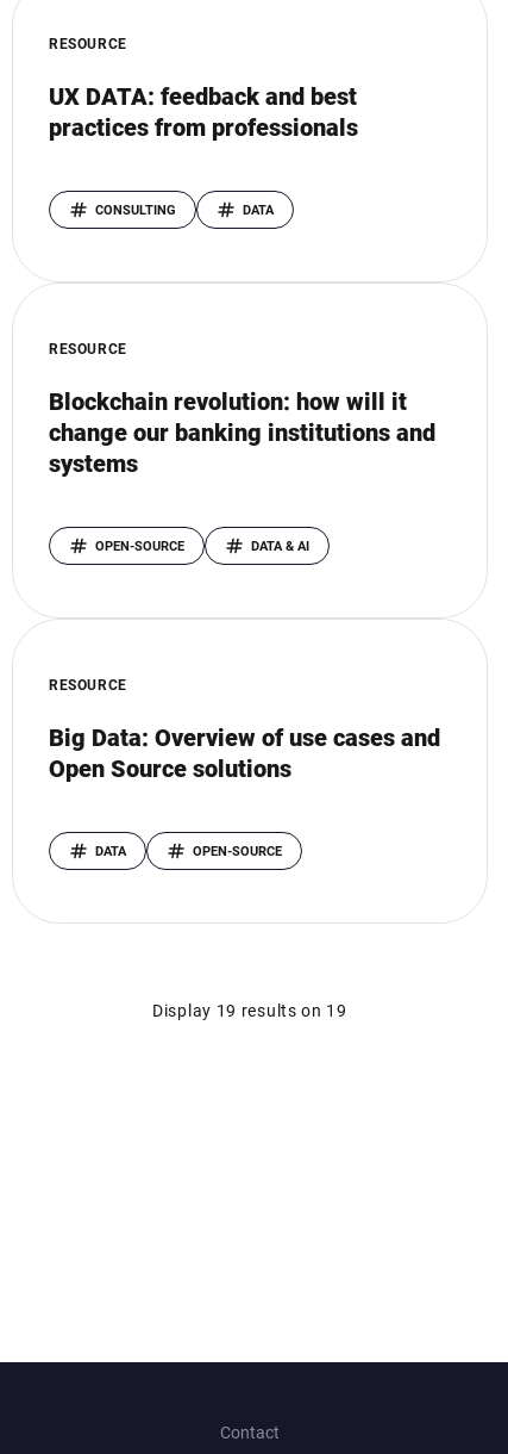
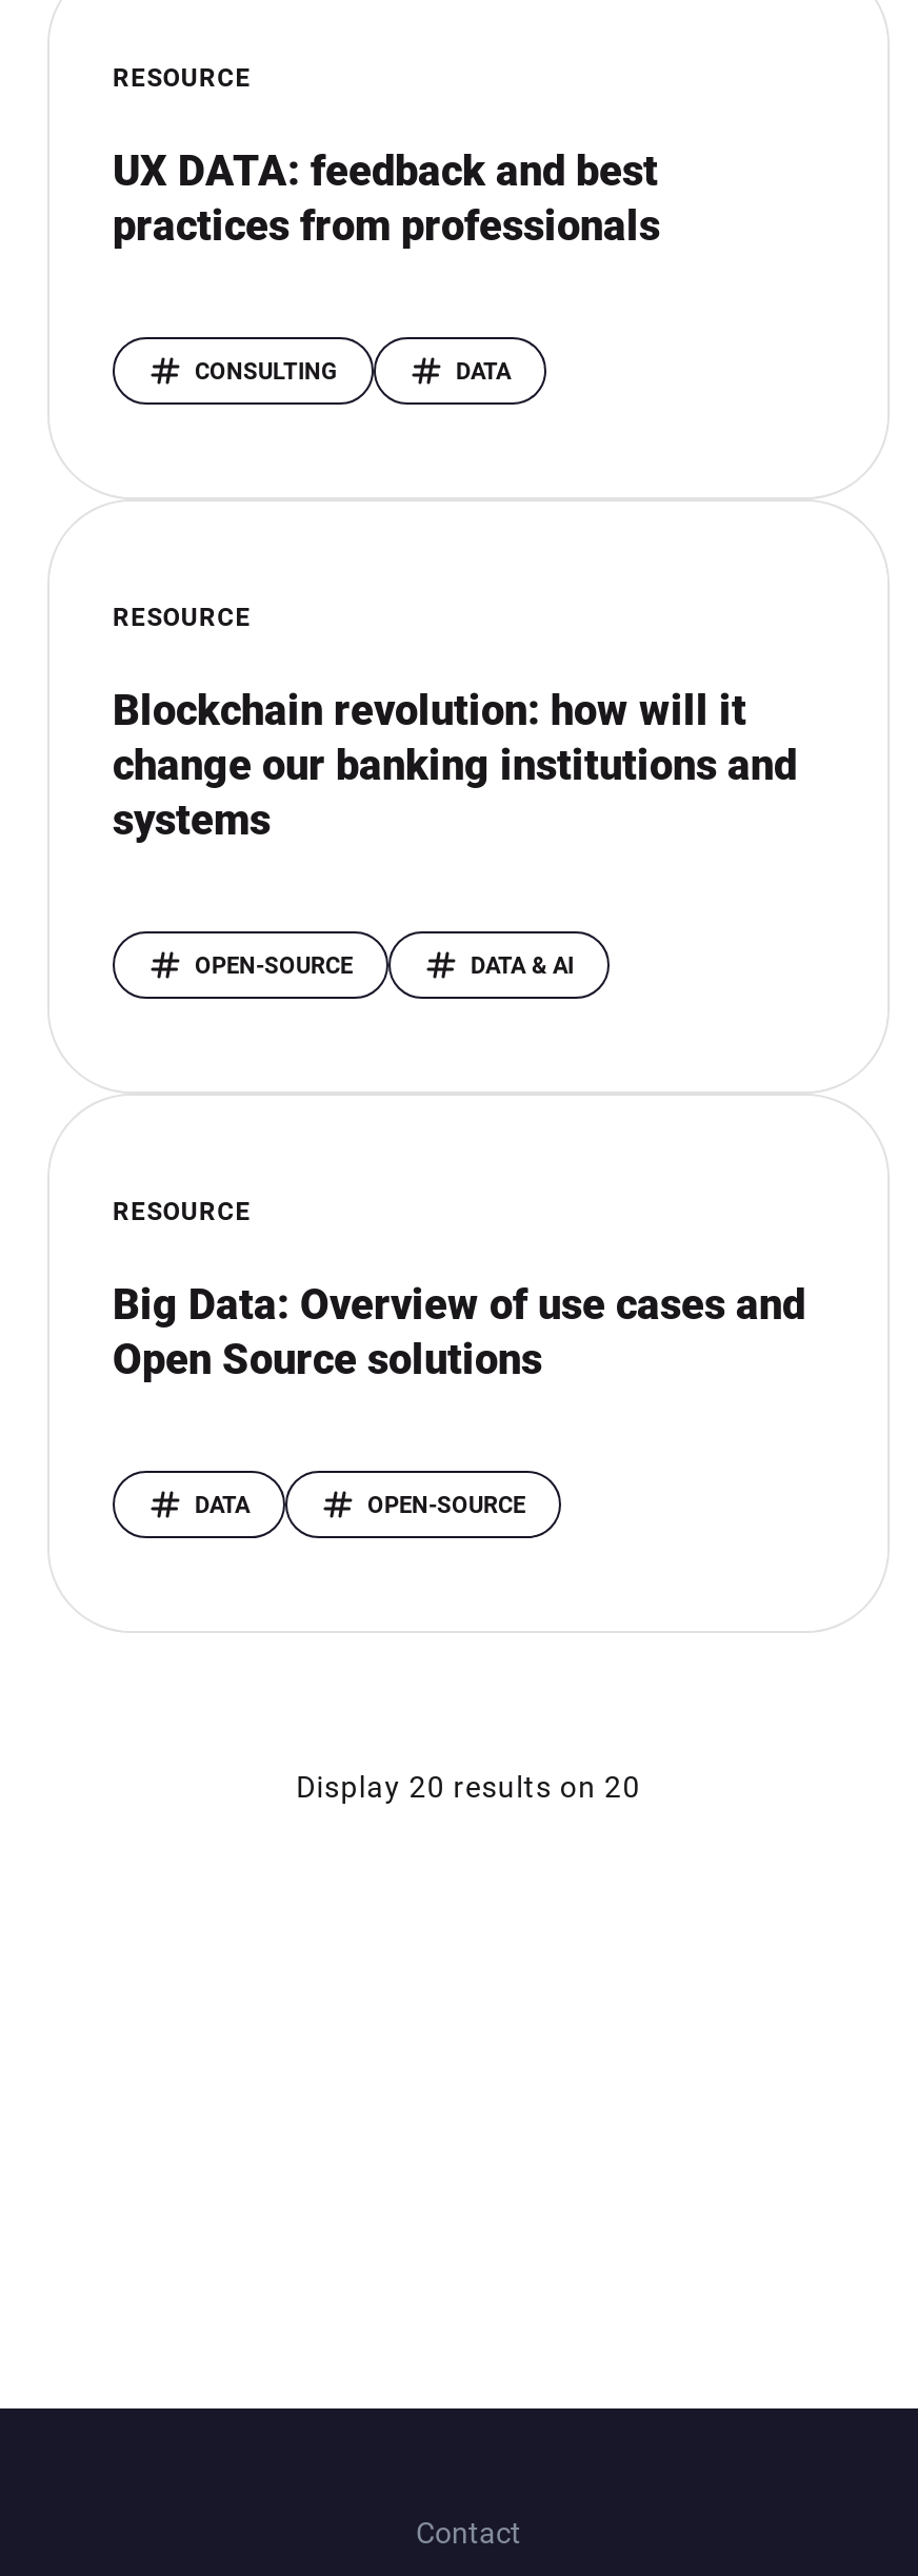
- Display 19 results on 19
+ Display 20 results on 20
